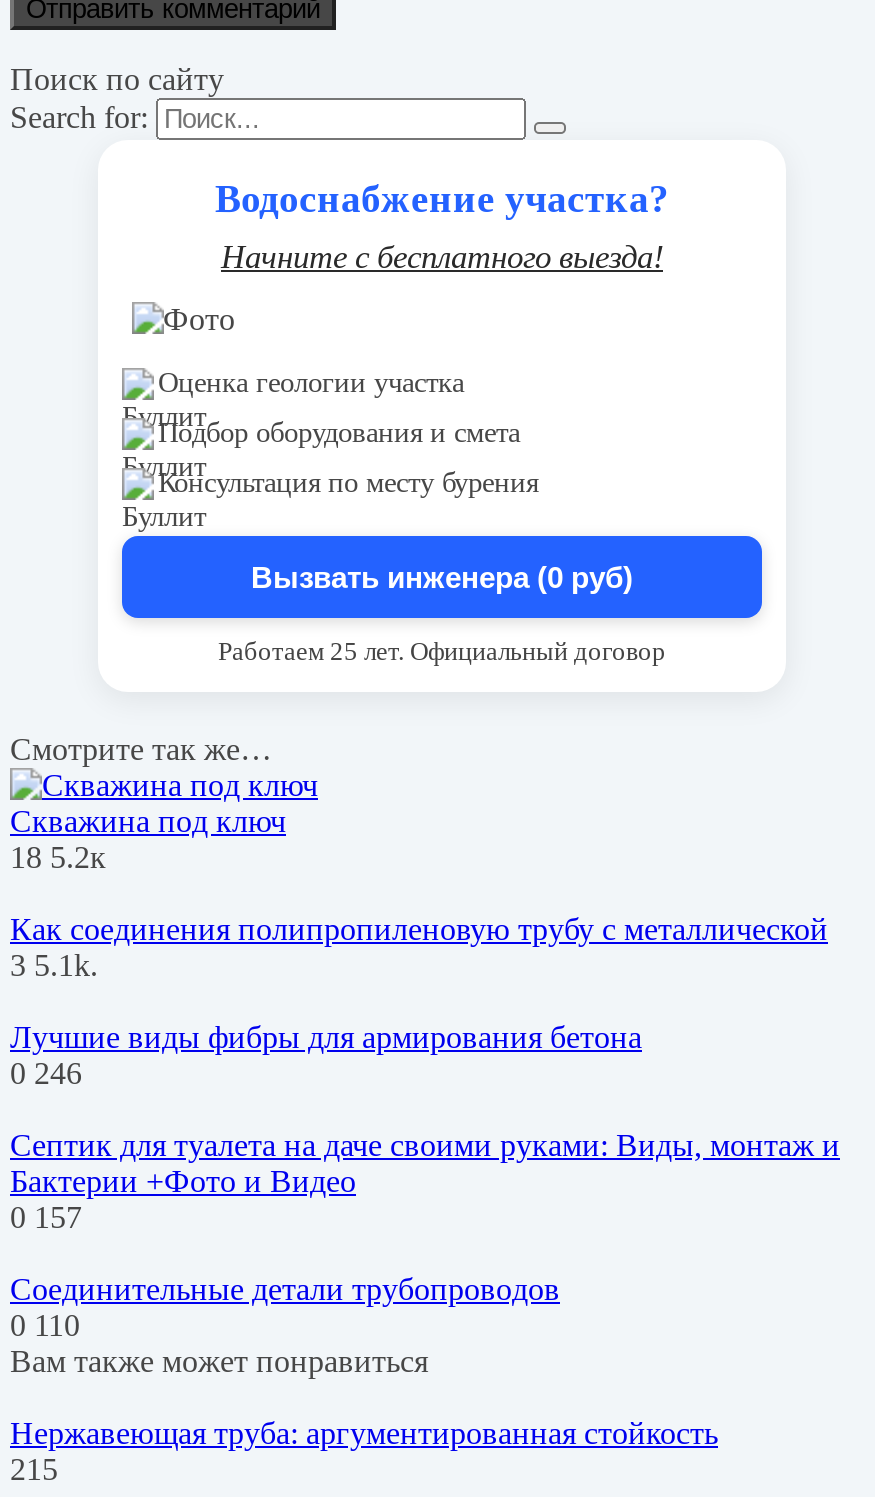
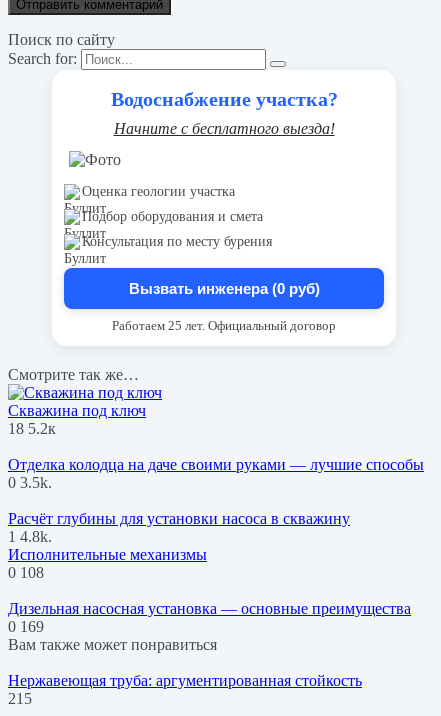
- Как соединения полипропиленовую трубу с металлической
- 3 5.1k.
- Лучшие виды фибры для армирования бетона
- 0 246
- Септик для туалета на даче своими руками: Виды, монтаж и
- Бактерии +Фото и Видео
- 0 157
- Соединительные детали трубопроводов
- 0 110
+ Отделка колодца на даче своими руками — лучшие способы
+ 0 3.5k.
+ Расчёт глубины для установки насоса в скважину
+ 1 4.8k.
+ Исполнительные механизмы
+ 0 108
+ Дизельная насосная установка — основные преимущества
+ 0 169
